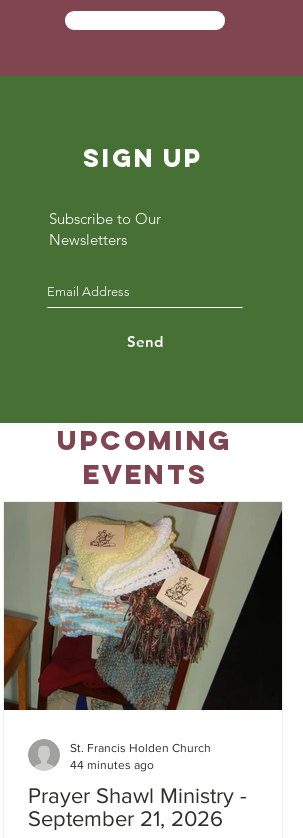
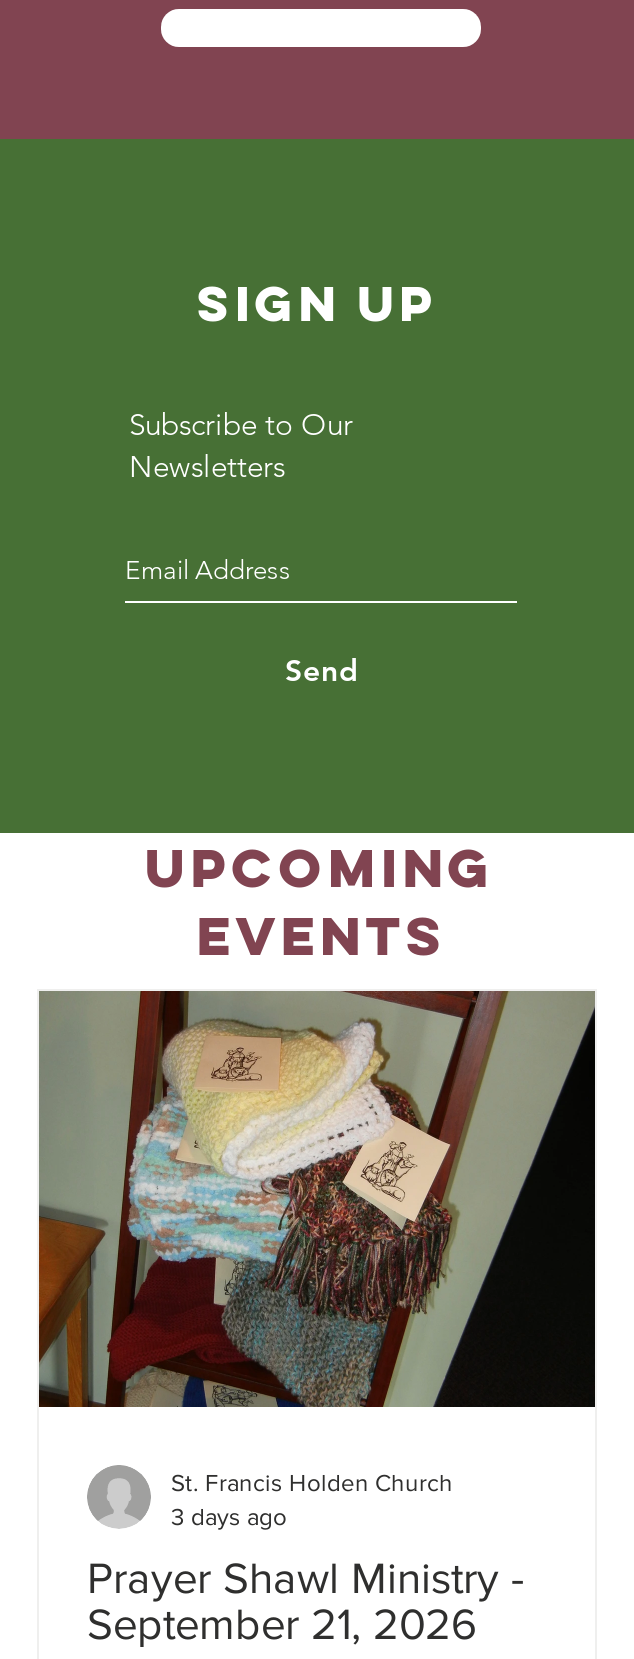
- 44 minutes ago
+ 3 days ago
